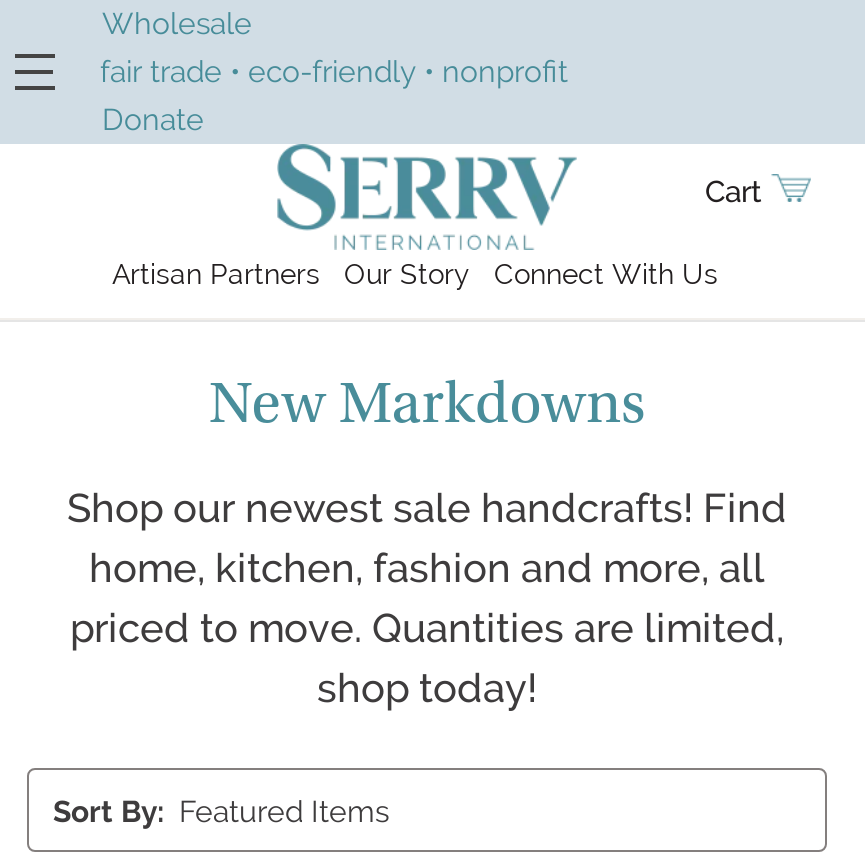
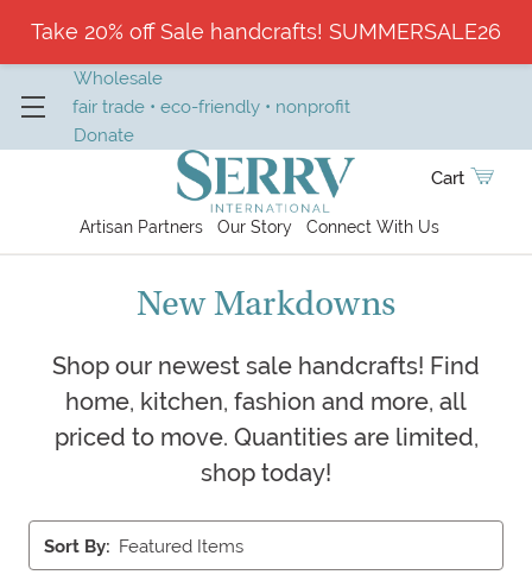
+ Take 20% off Sale handcrafts! SUMMERSALE26
